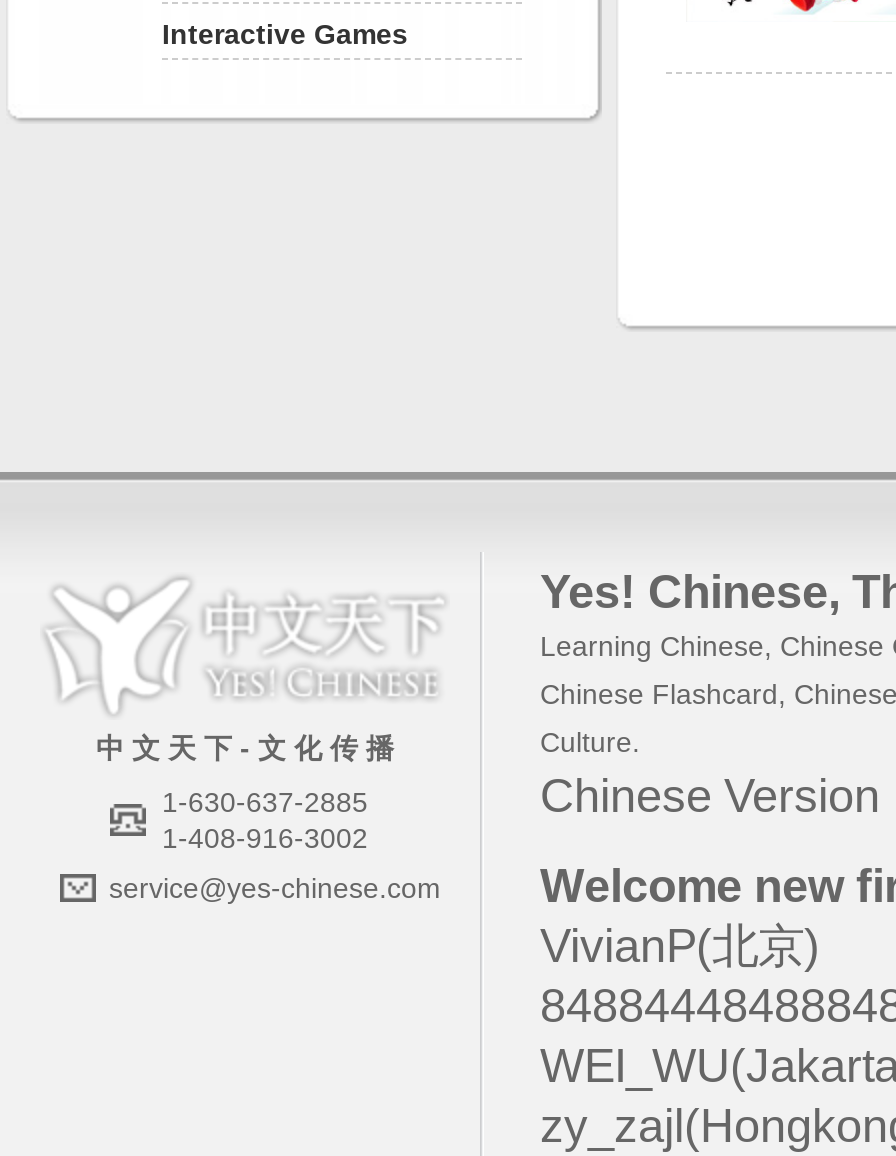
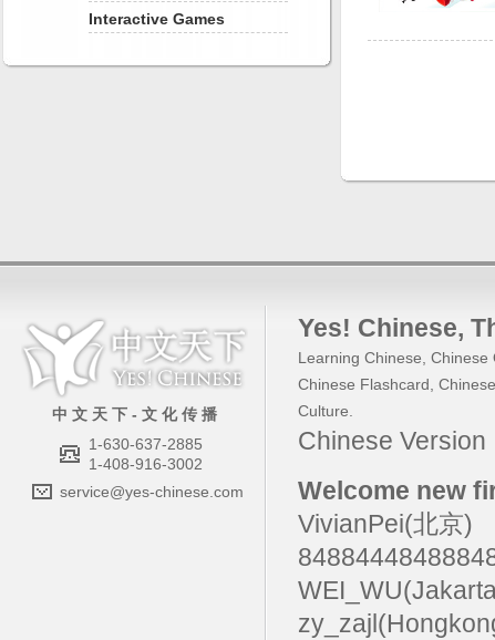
- VivianP(北京)
+ VivianPei(北京)
